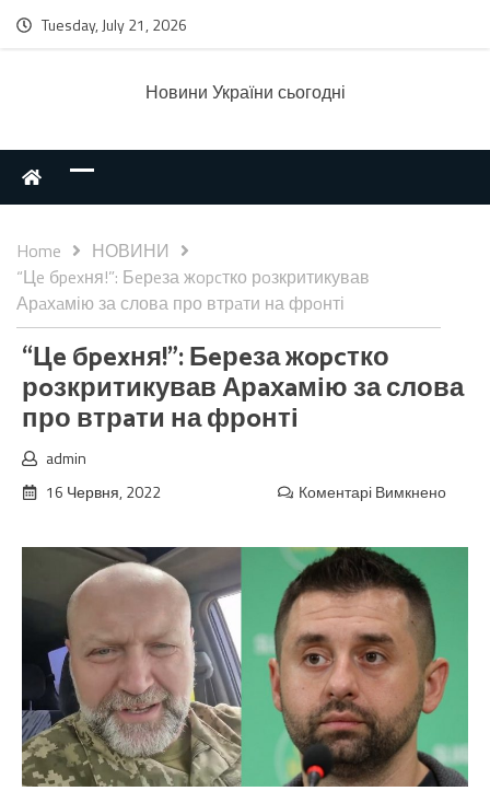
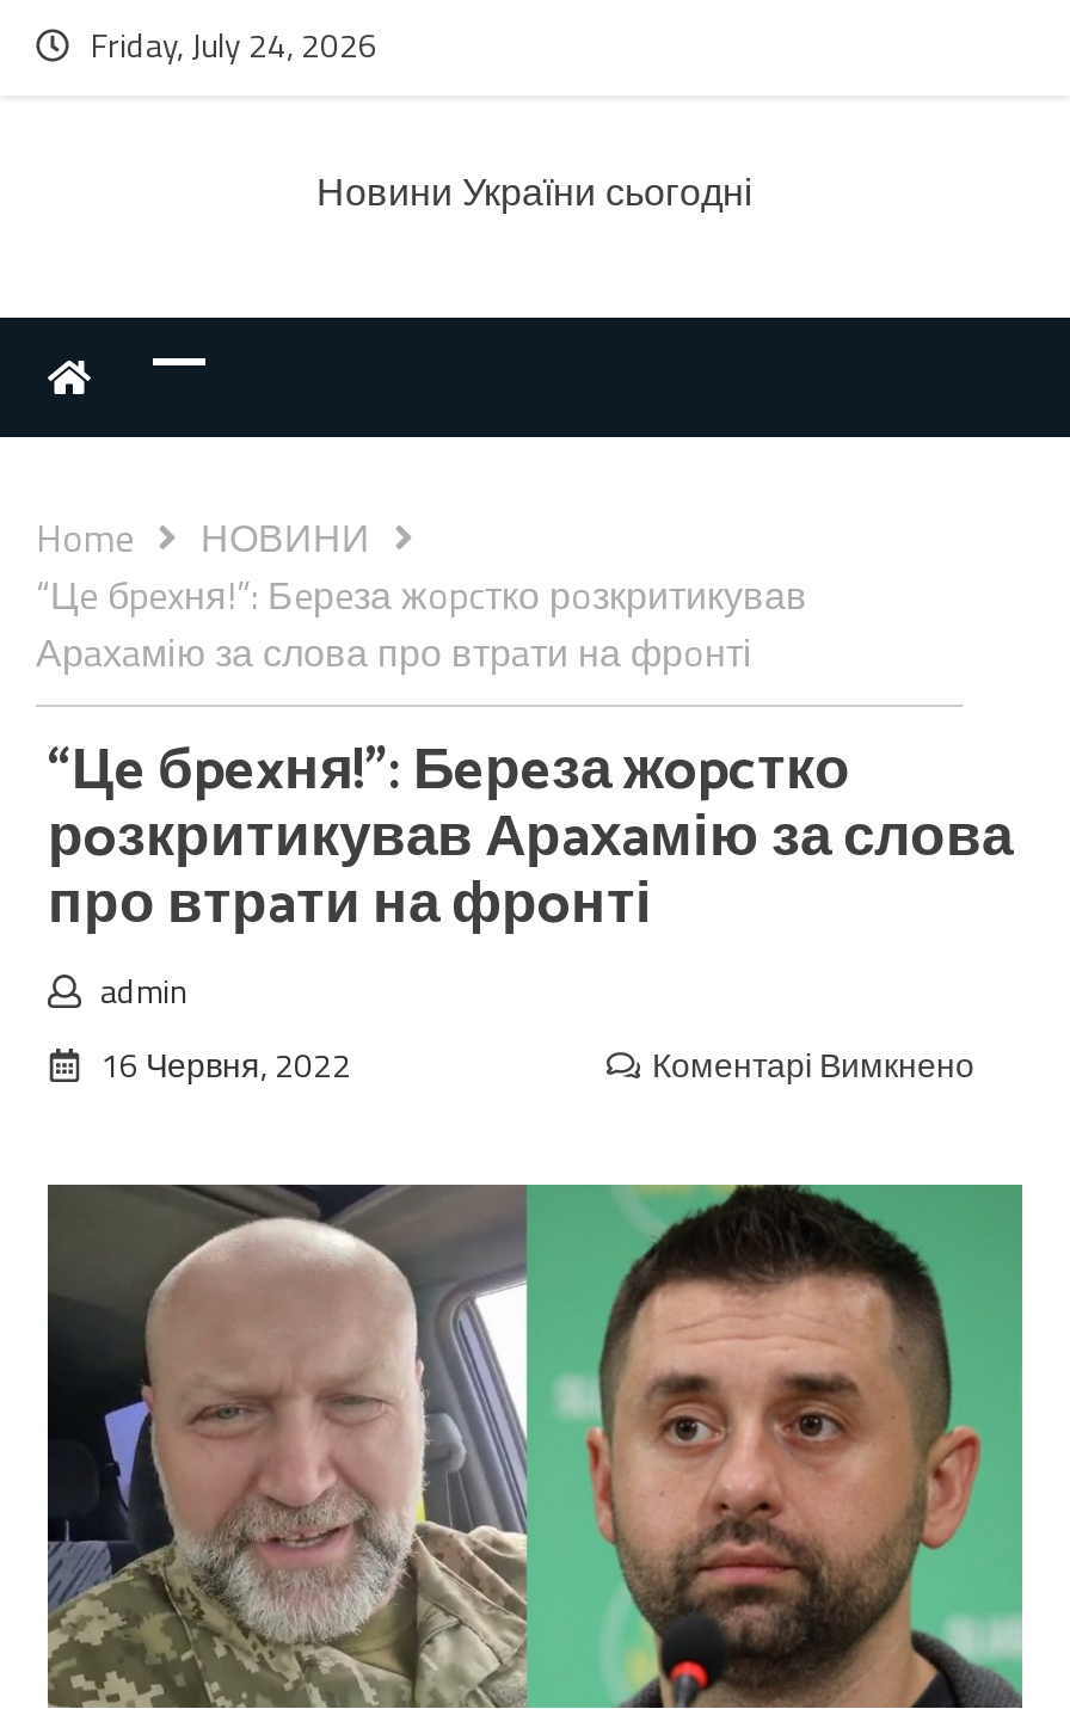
- Tuesday, July 21, 2026
+ Friday, July 24, 2026
